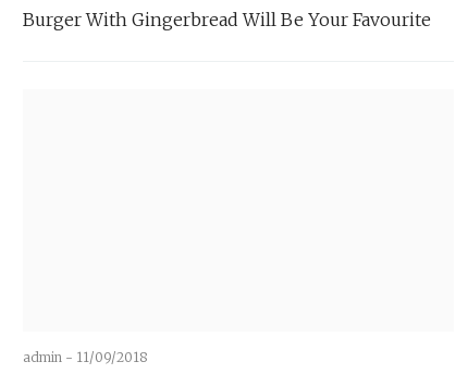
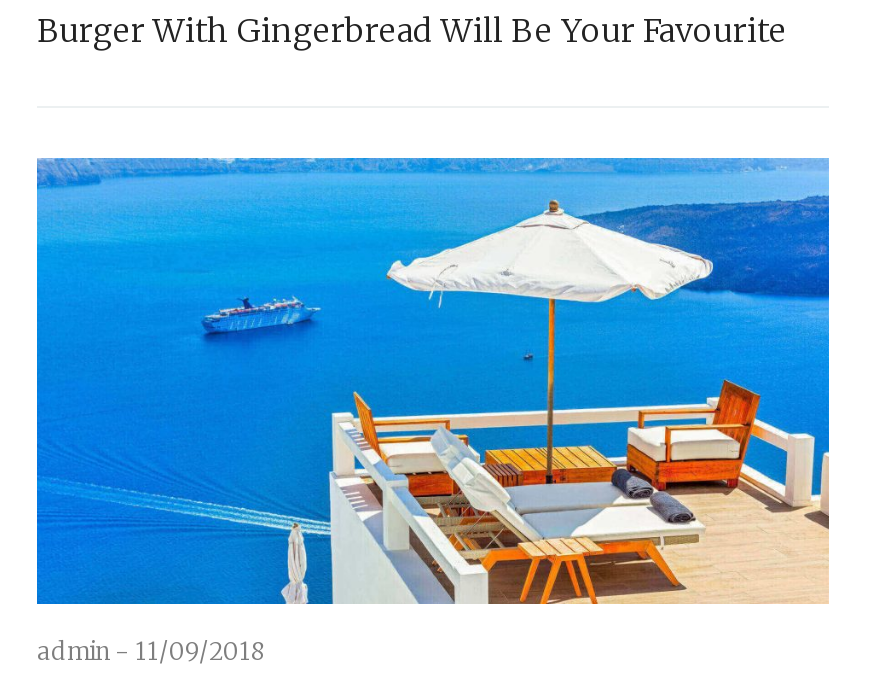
+ [image]
